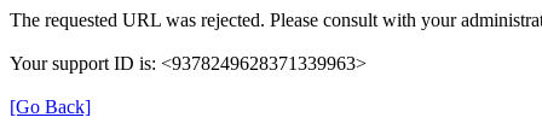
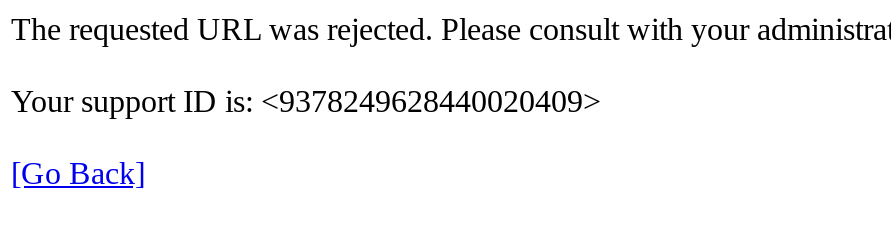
- Your support ID is: <9378249628371339963>
+ Your support ID is: <9378249628440020409>
